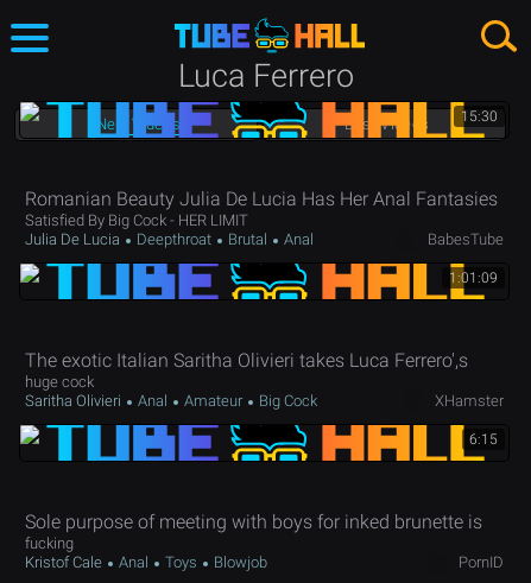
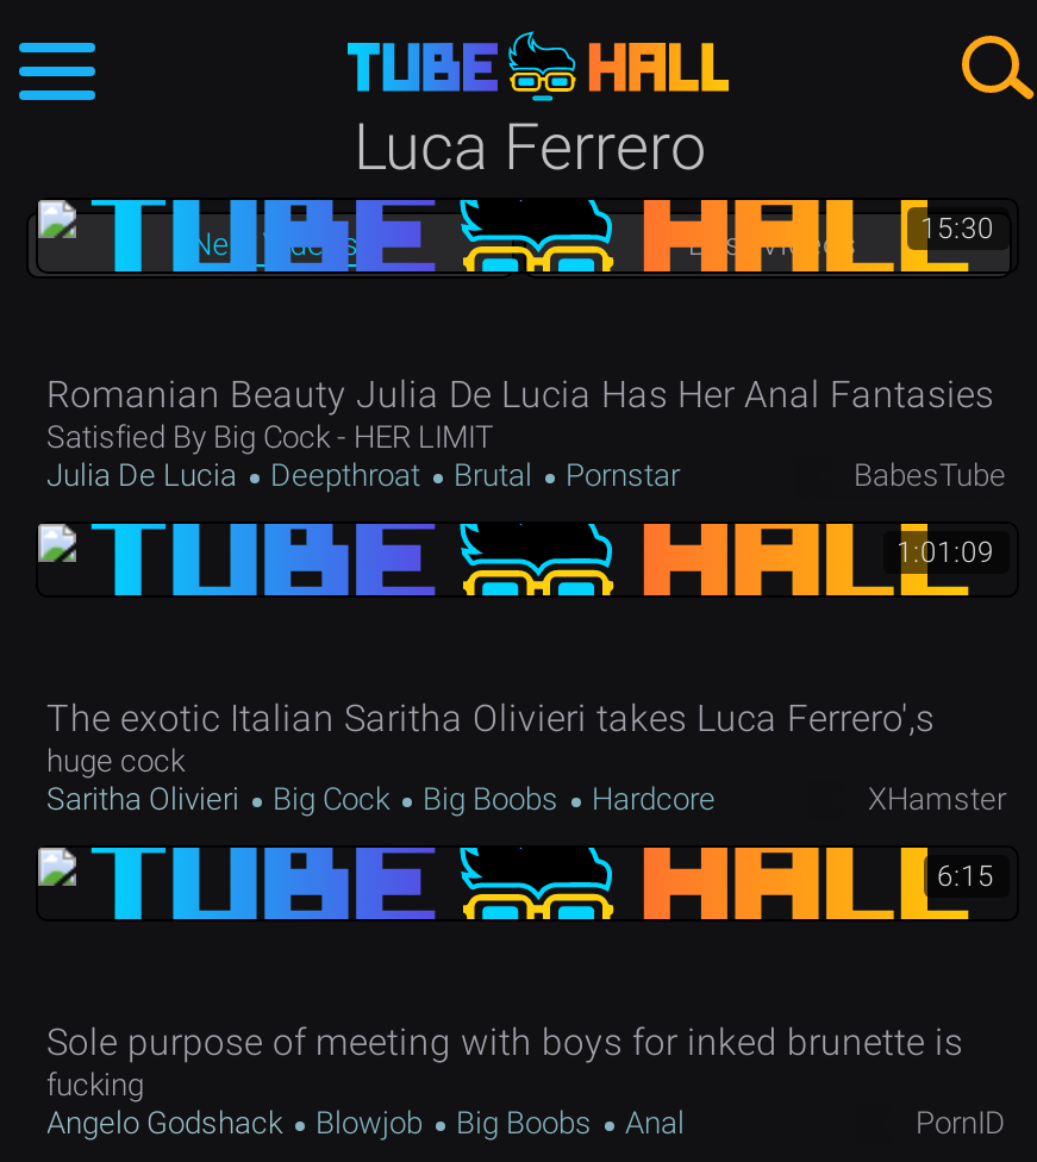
- Julia De Lucia Deepthroat Brutal Anal
+ Julia De Lucia Deepthroat Brutal Pornstar

- Saritha Olivieri Anal Amateur Big Cock
+ Saritha Olivieri Big Cock Big Boobs Hardcore

- Kristof Cale Anal Toys Blowjob
+ Angelo Godshack Blowjob Big Boobs Anal
